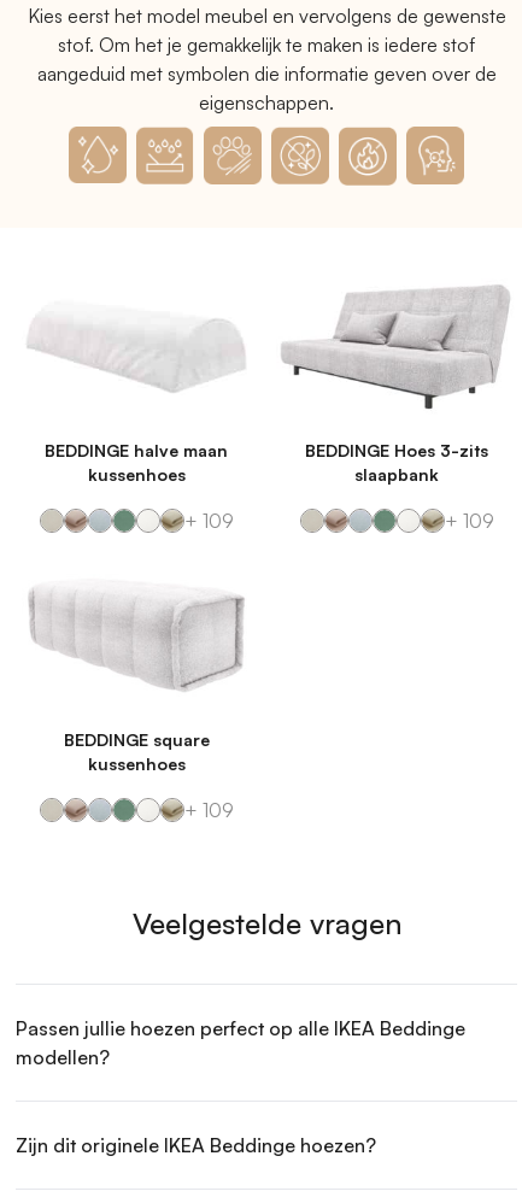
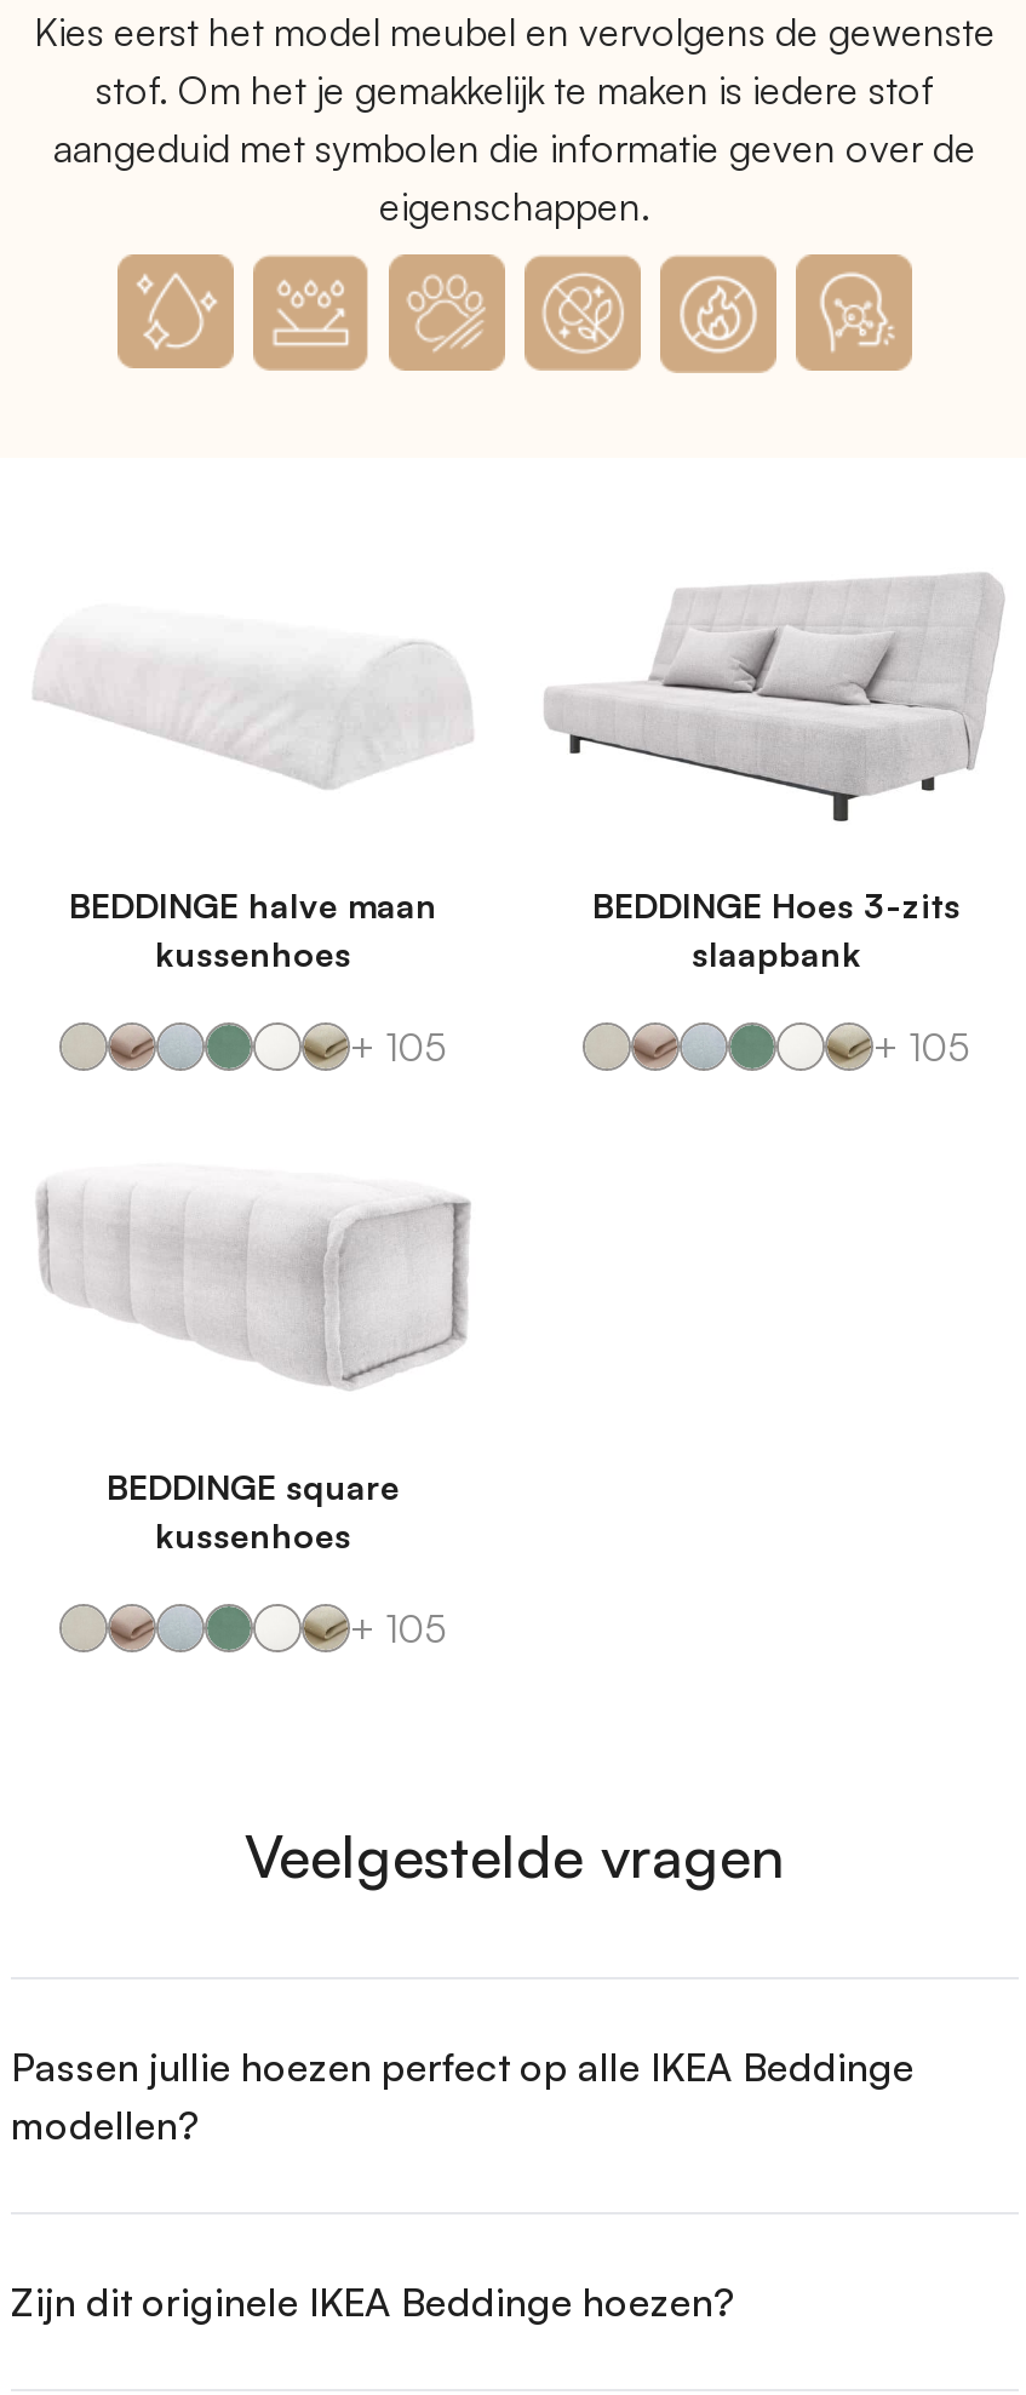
- + 109
+ + 105

- + 109
+ + 105

- + 109
+ + 105
